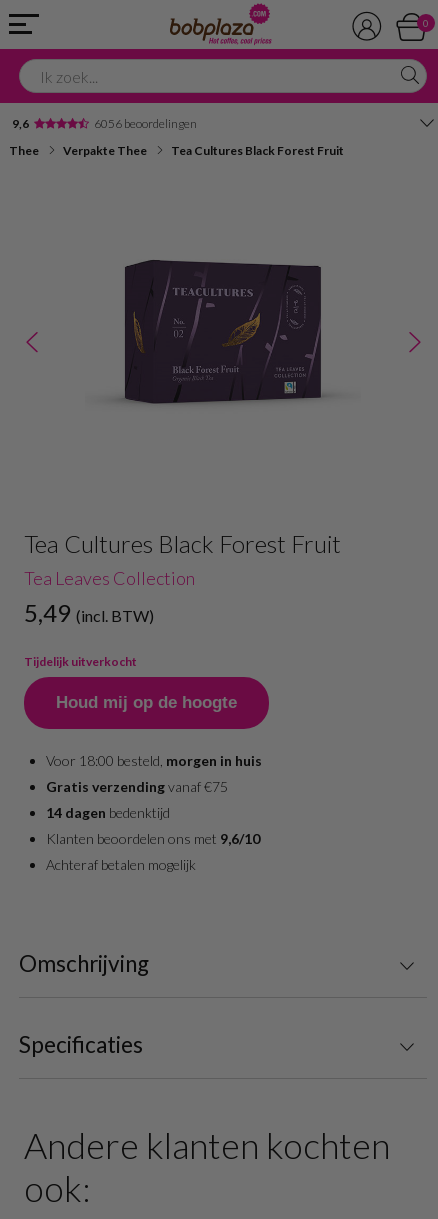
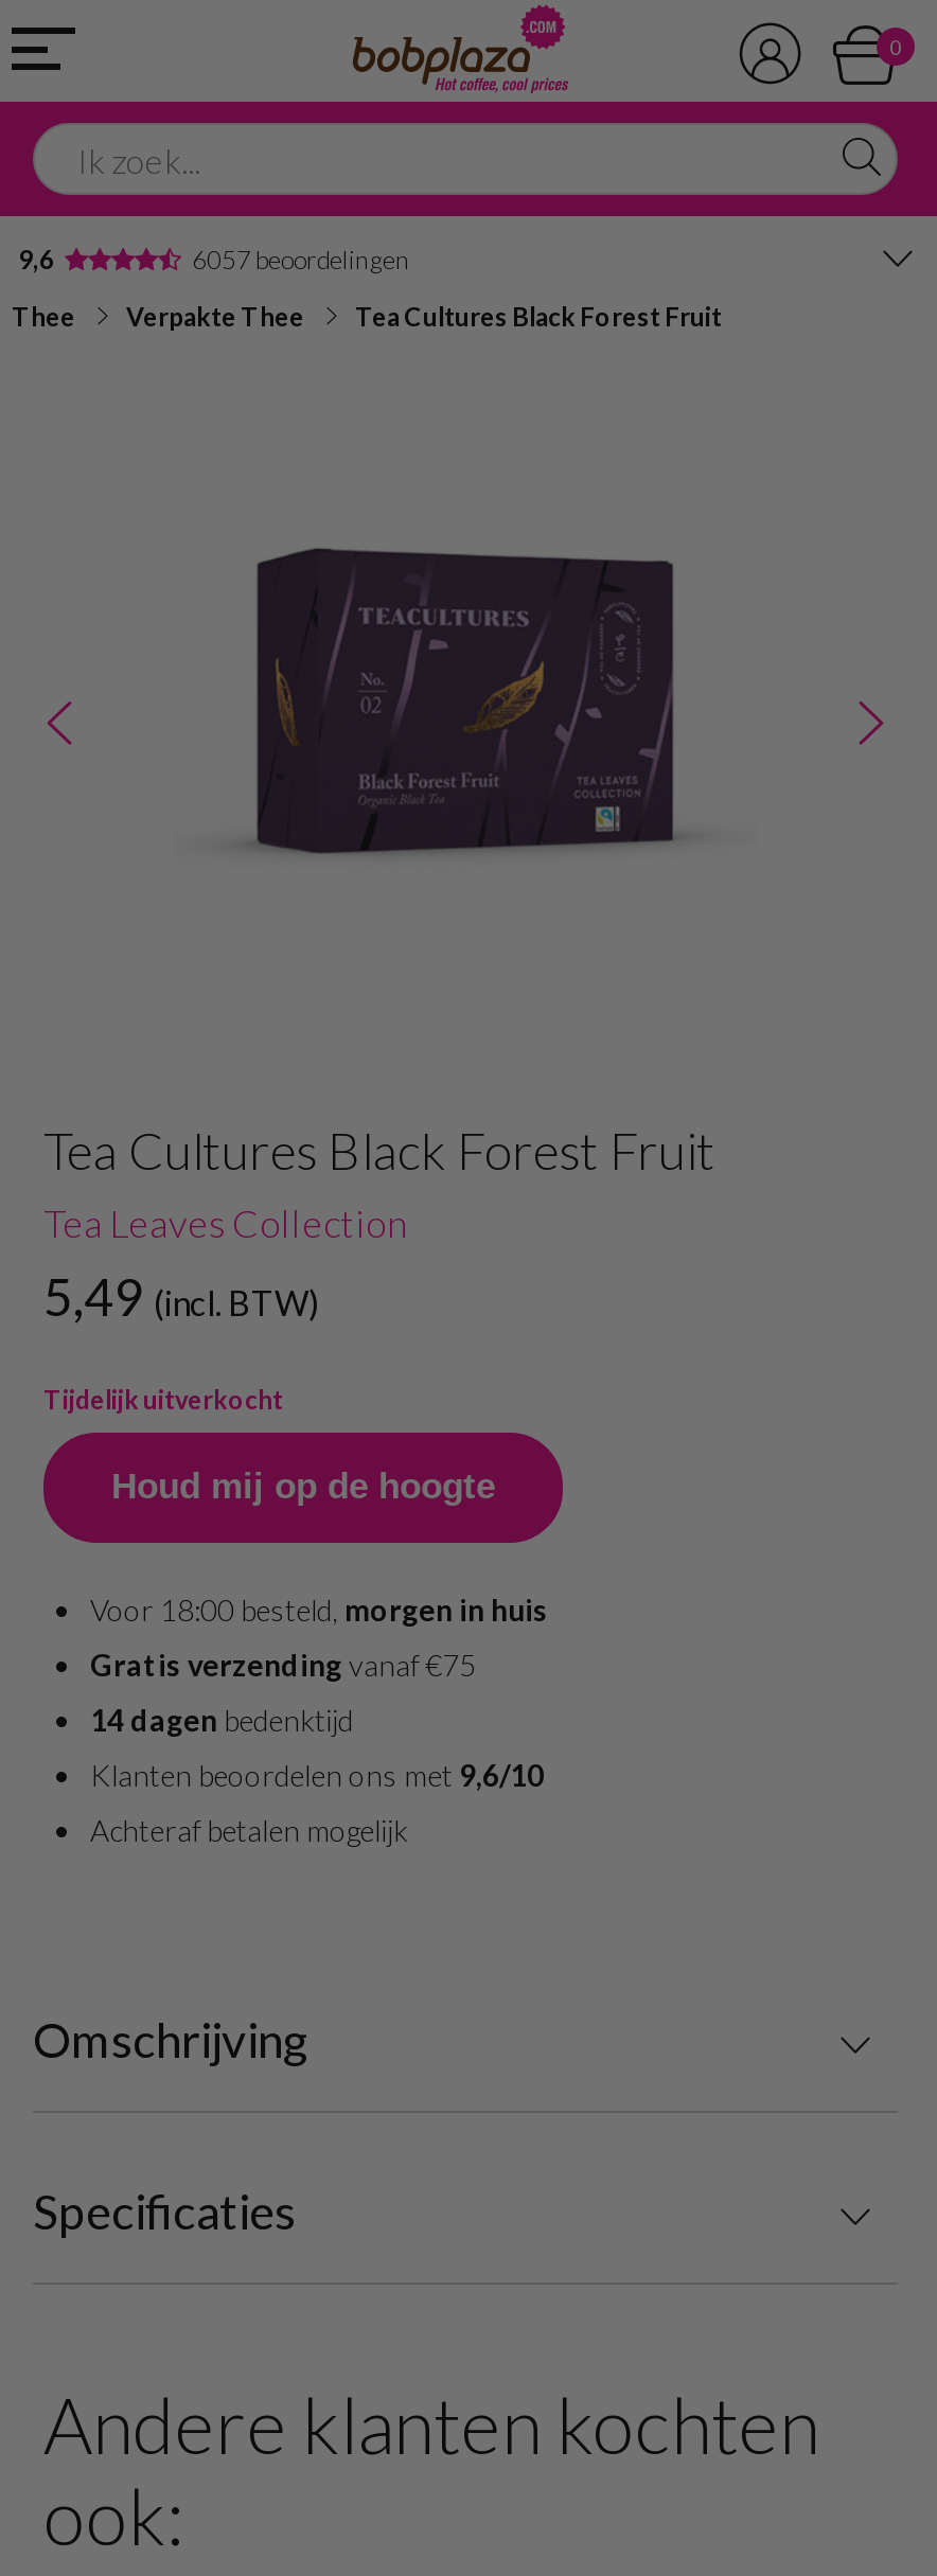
- 6056 beoordelingen
+ 6057 beoordelingen
